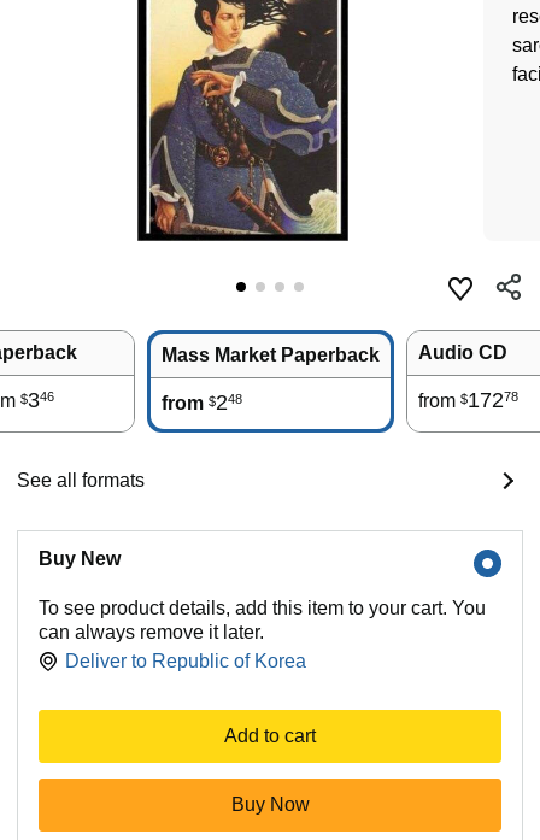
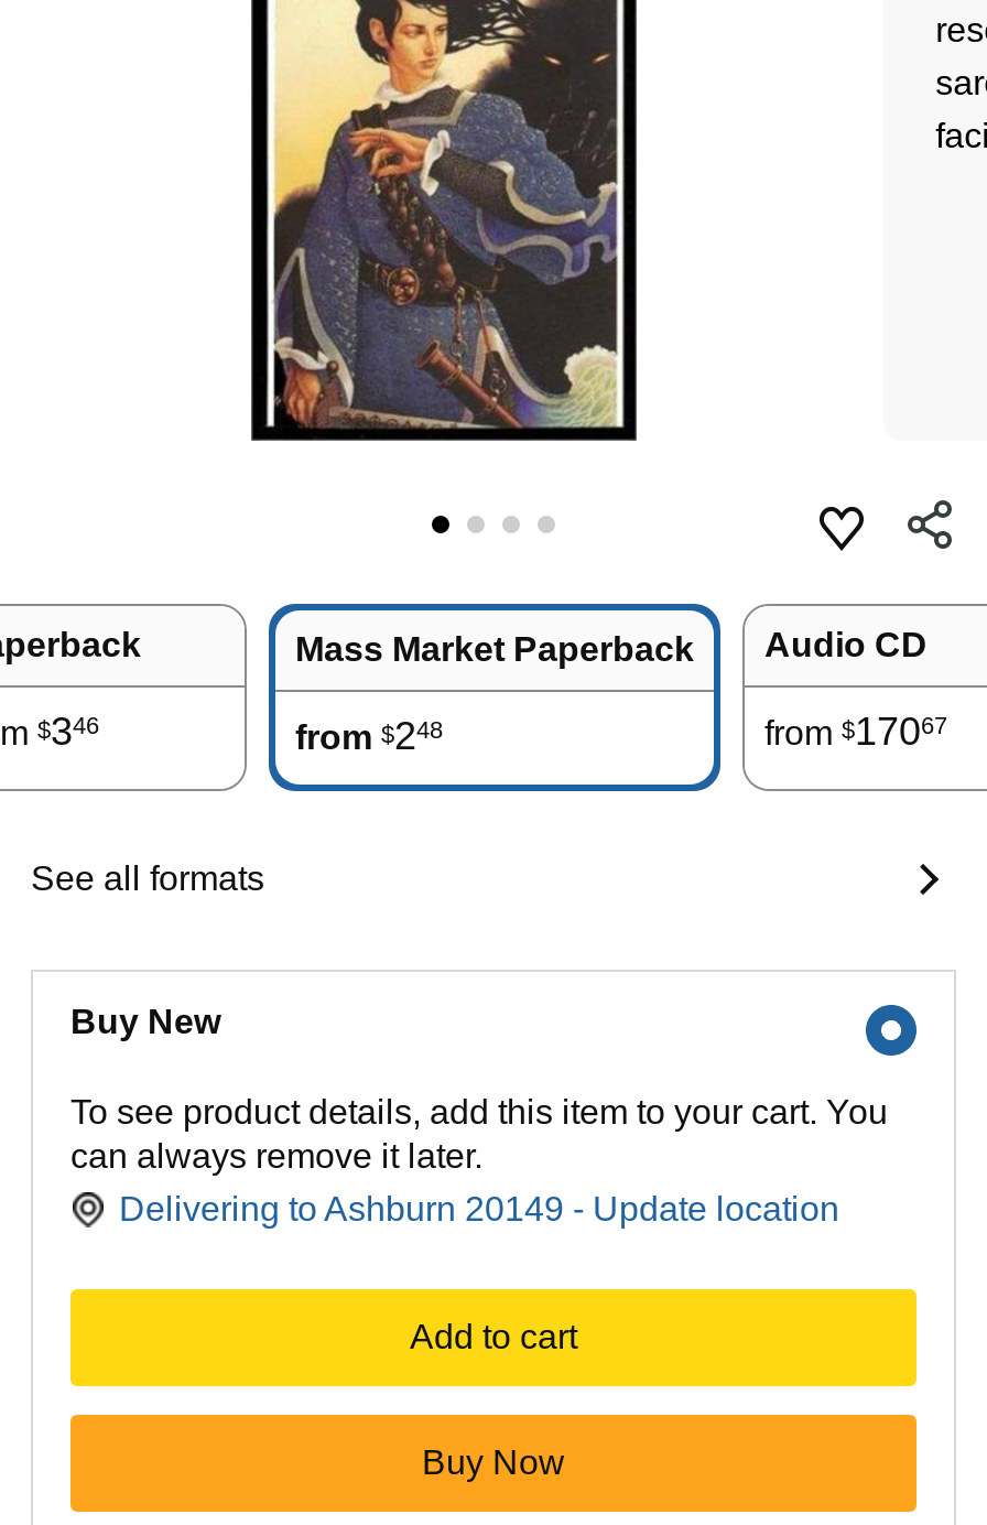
- from $17278
+ from $17067

- Deliver to Republic of Korea
+ Delivering to Ashburn 20149 - Update location
